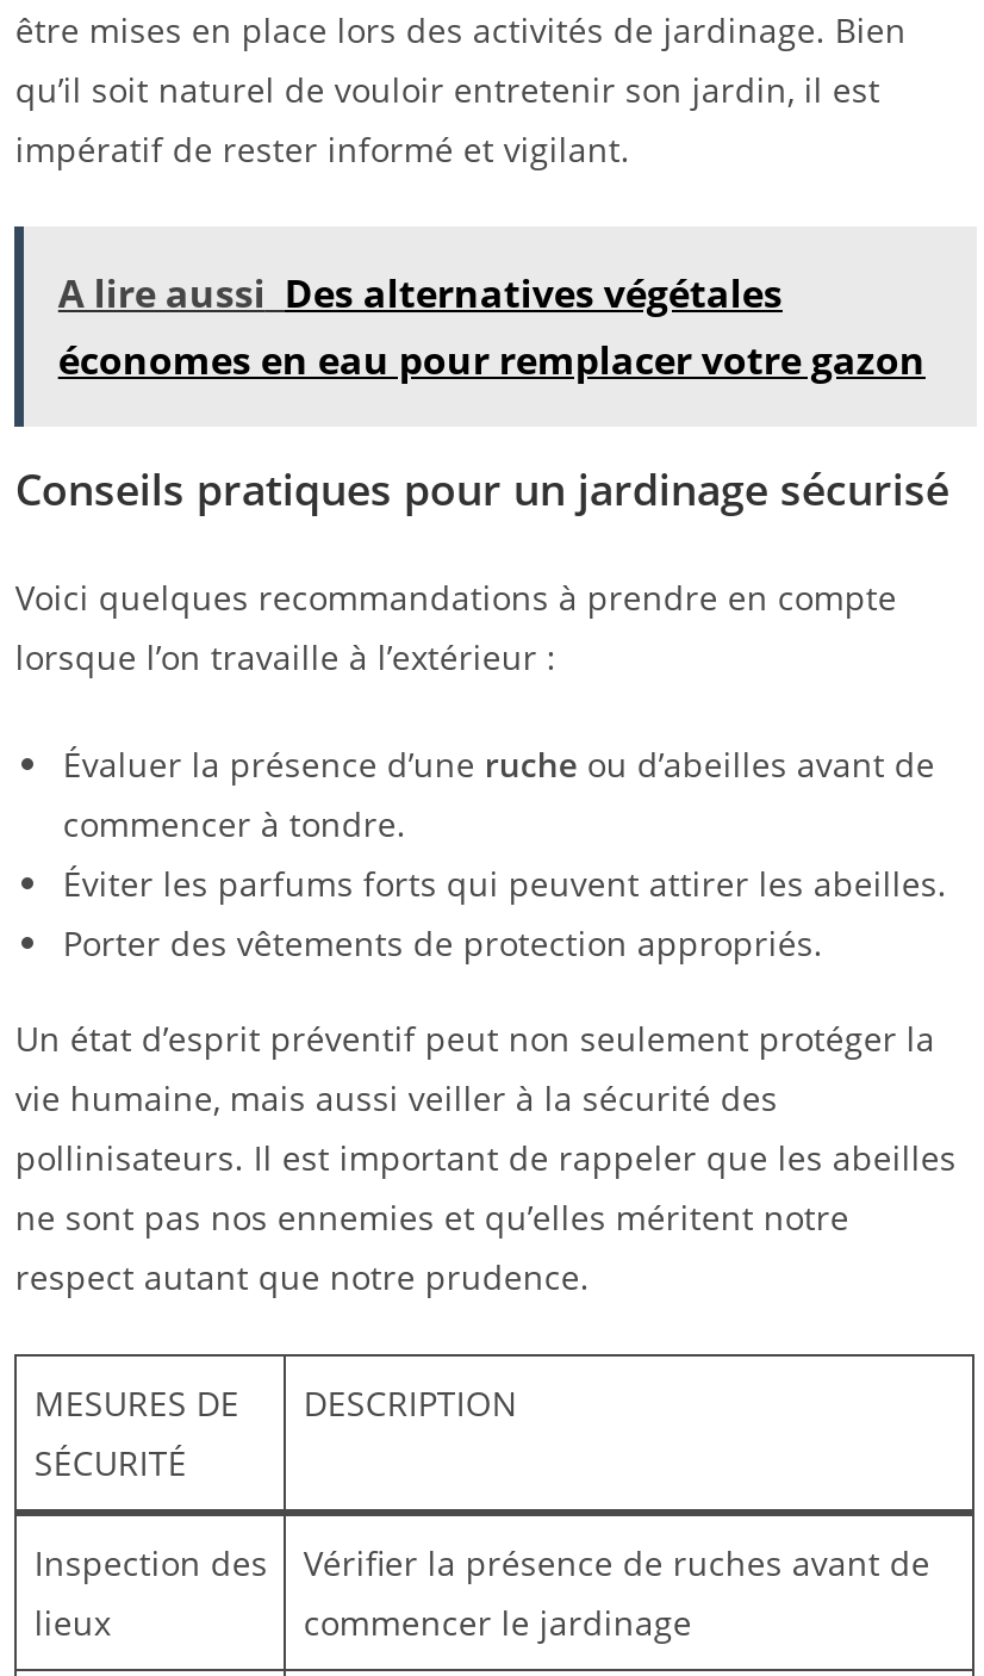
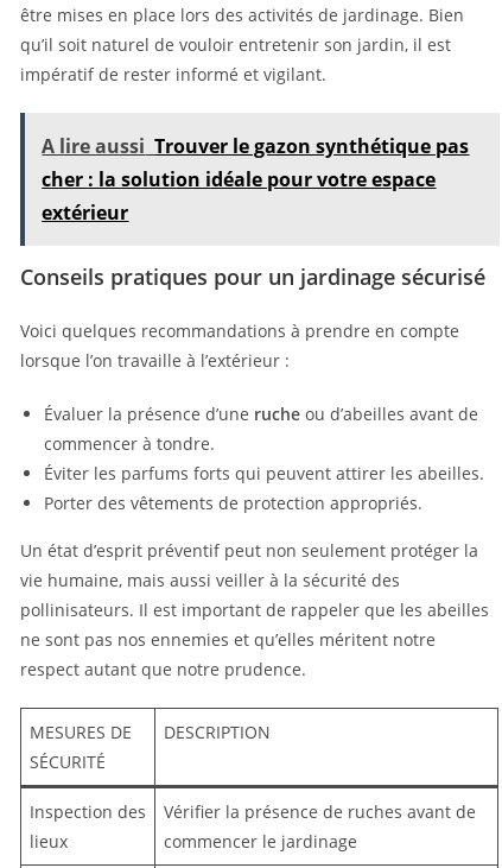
- A lire aussi Des alternatives végétales
- économes en eau pour remplacer votre gazon
+ A lire aussi Trouver le gazon synthétique pas
+ cher : la solution idéale pour votre espace
+ extérieur
